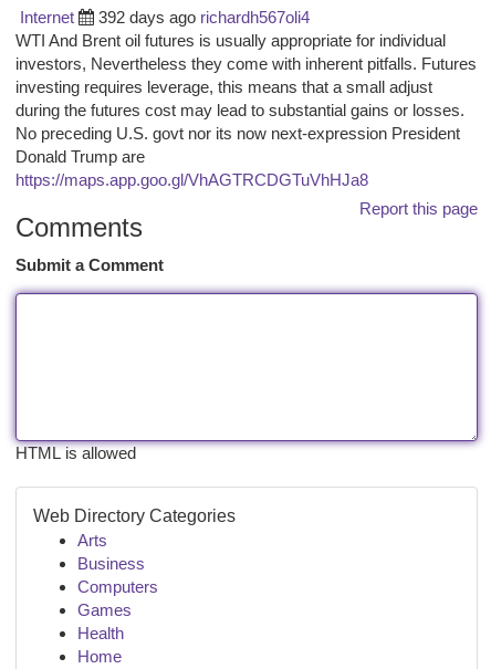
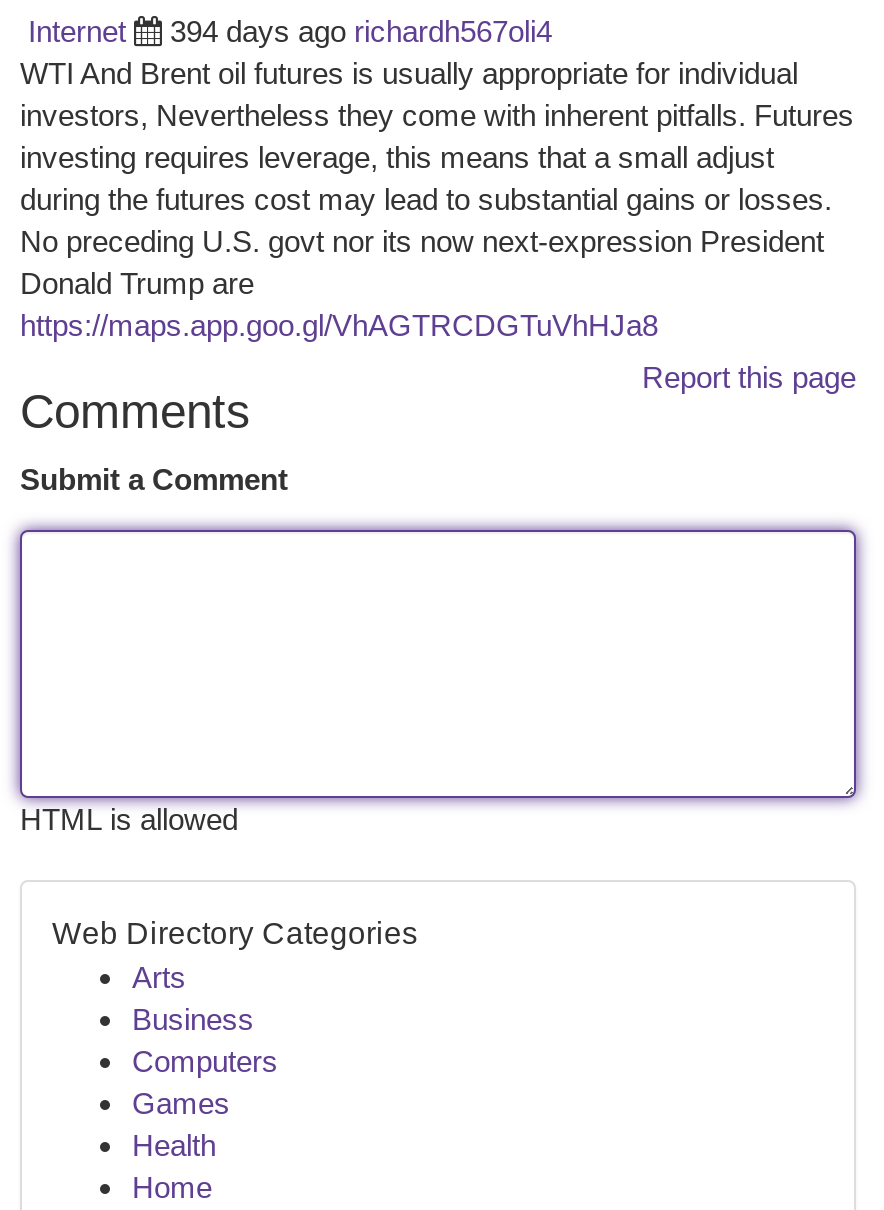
- 392 days ago richardh567oli4
+ 394 days ago richardh567oli4
